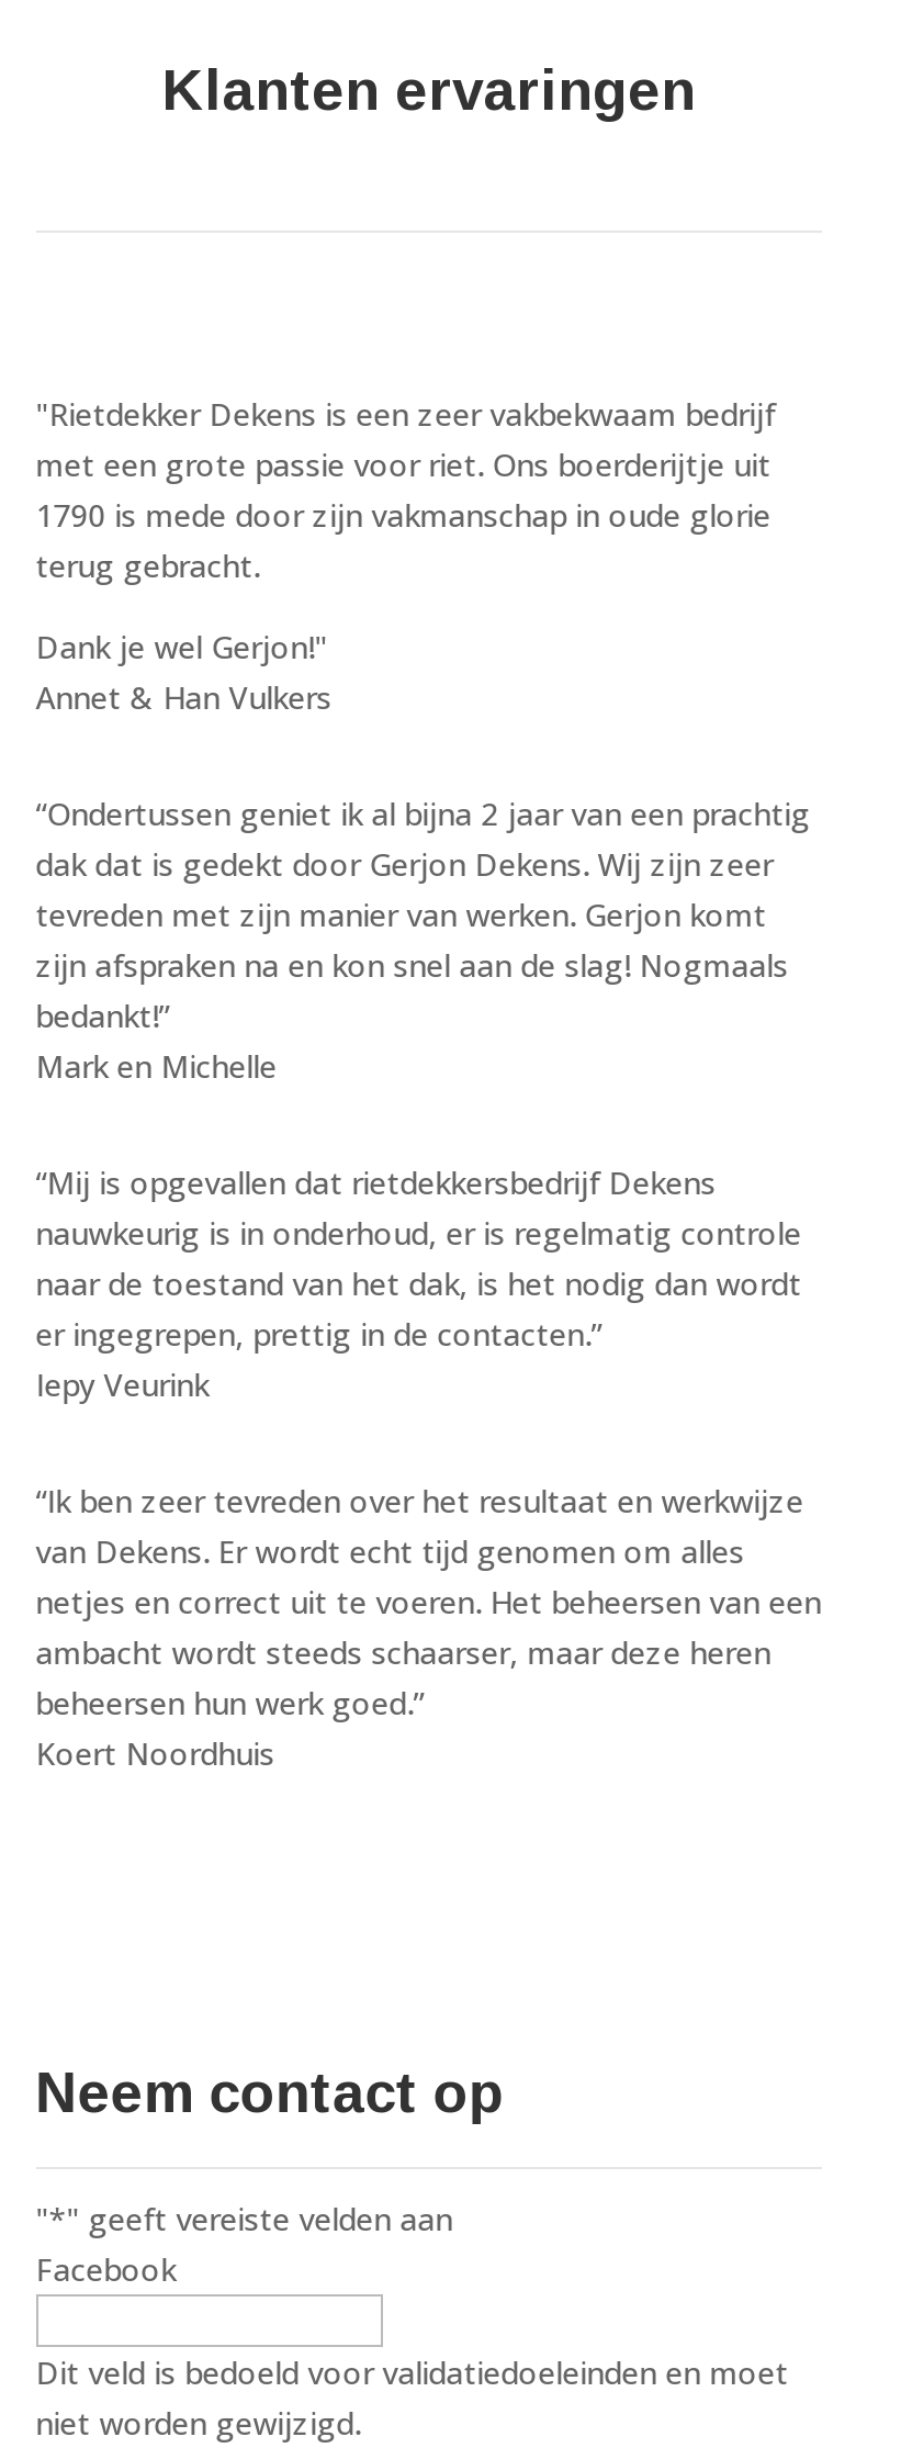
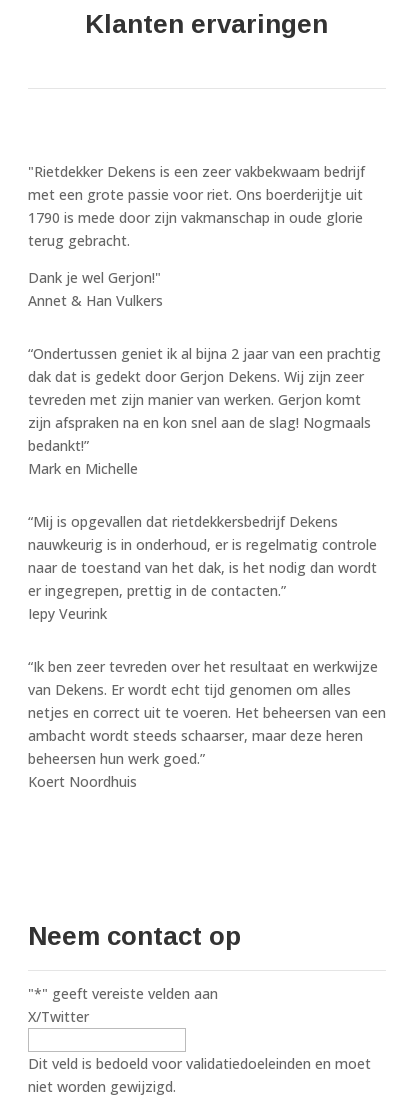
- Facebook
+ X/Twitter
